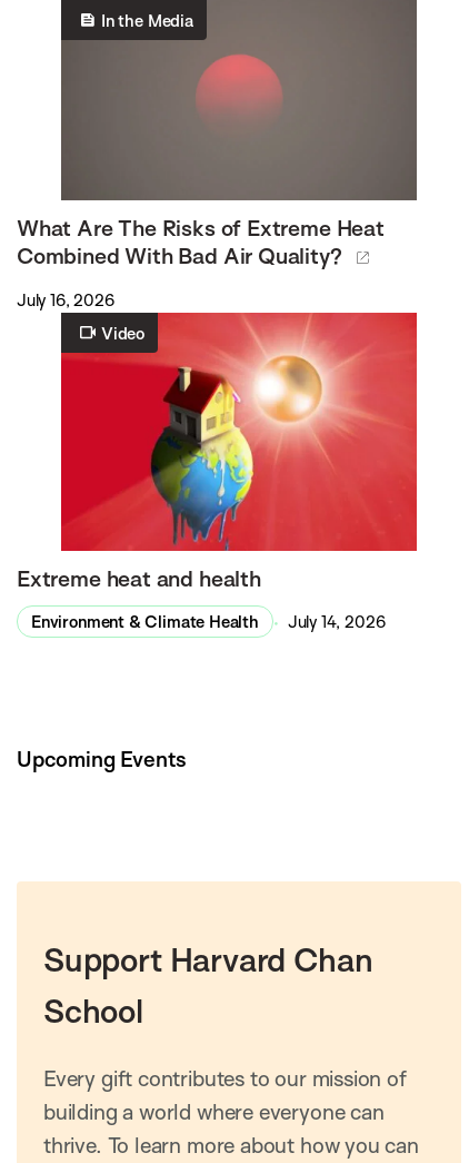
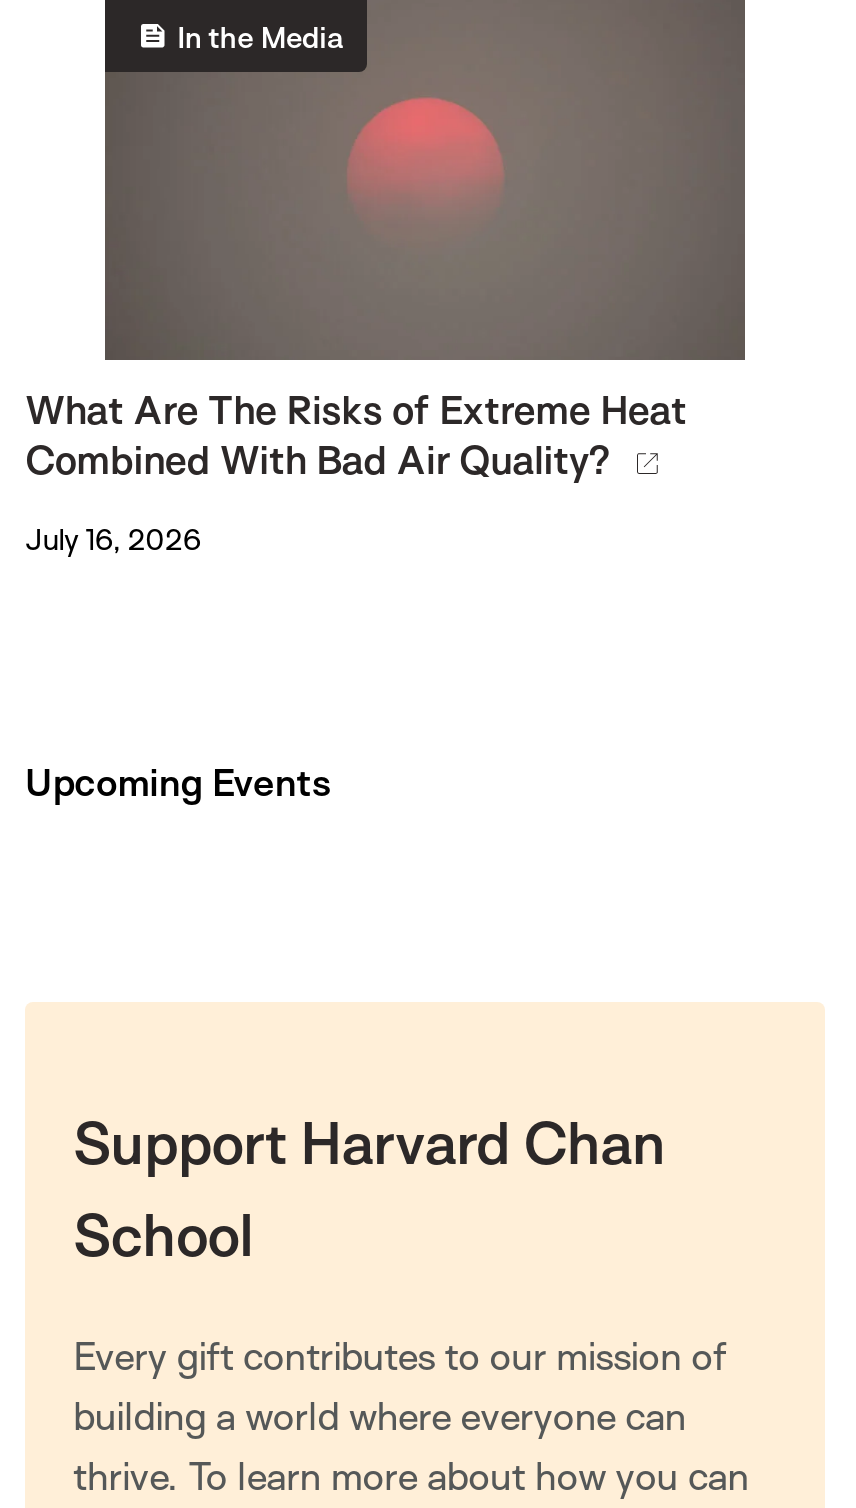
- [image]
- Video

- Extreme heat and health
- Environment & Climate Health
- July 14, 2026
